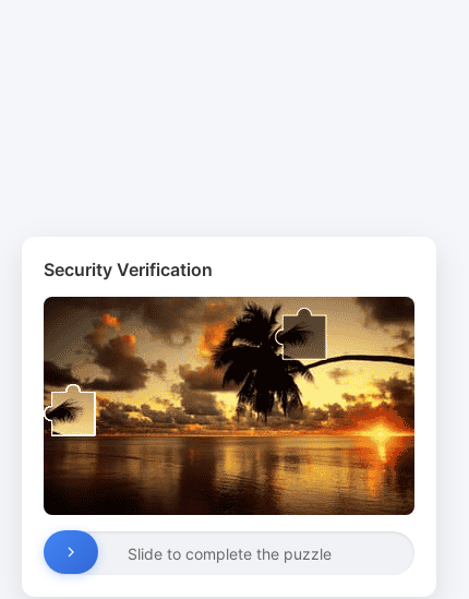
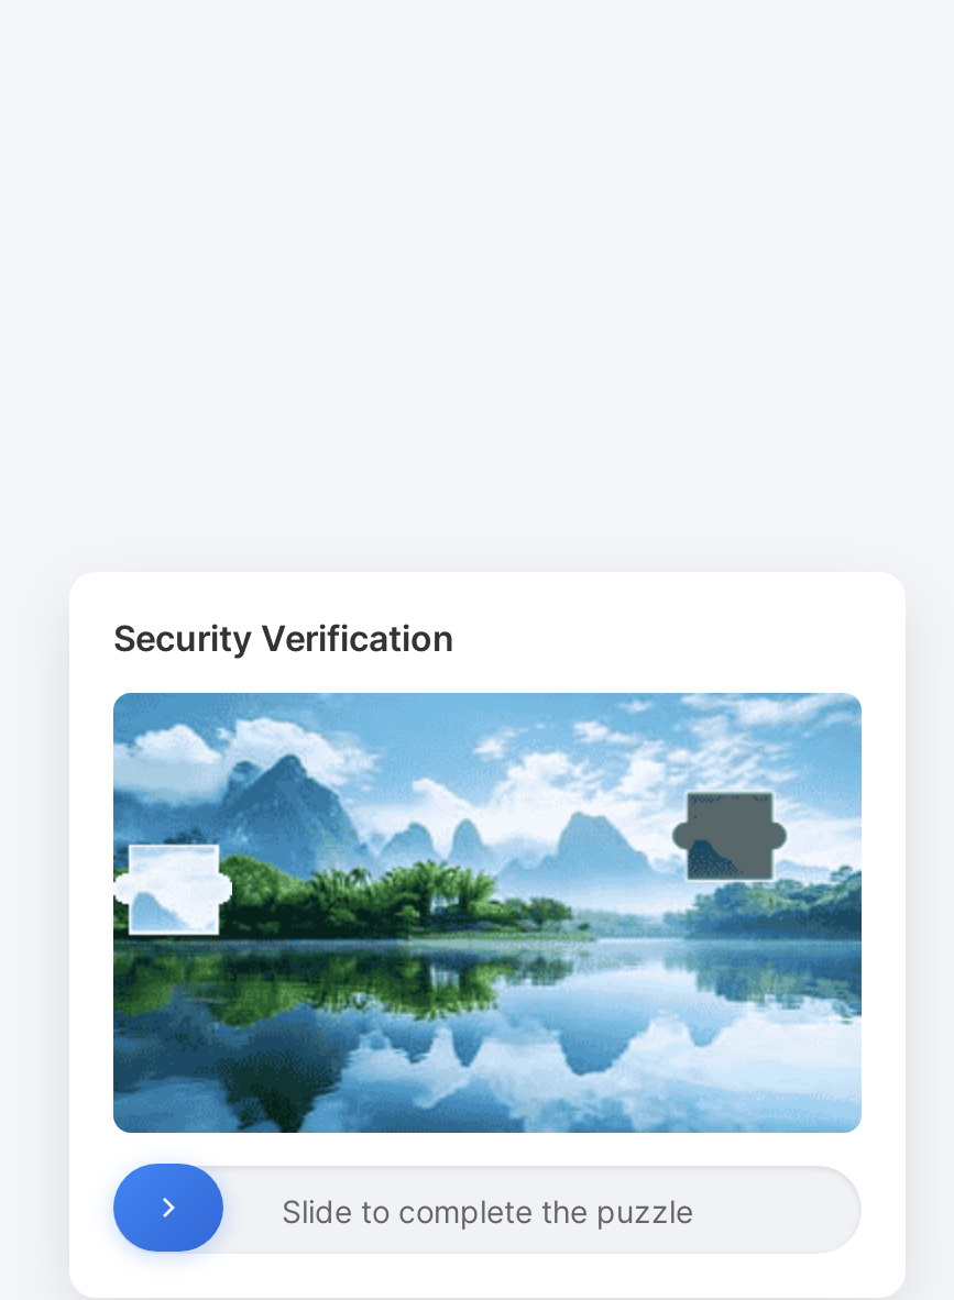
- [image]
+ [image]
